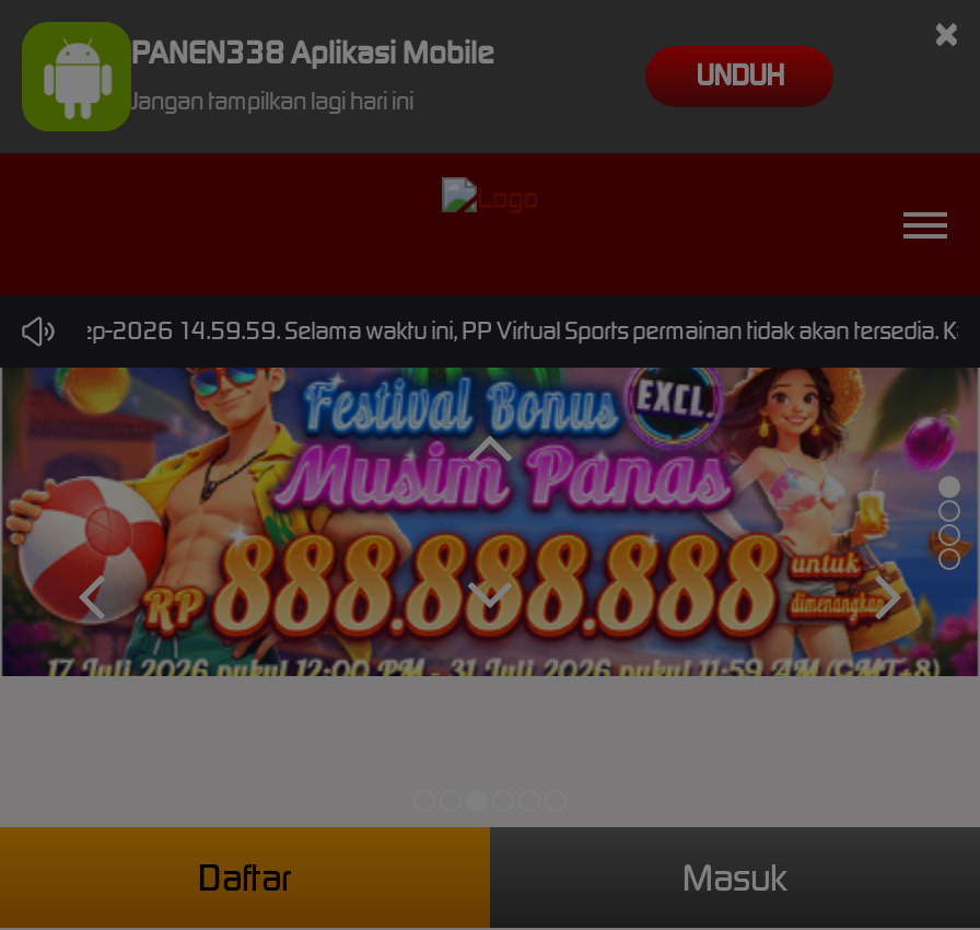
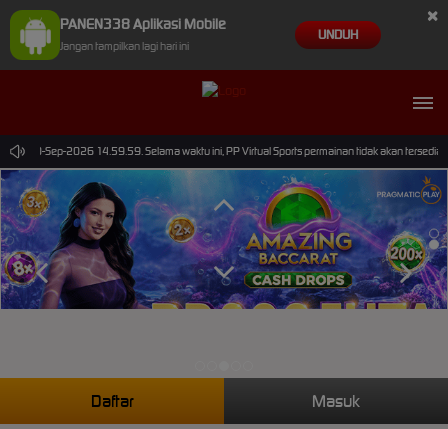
- [image]
+ [image]
